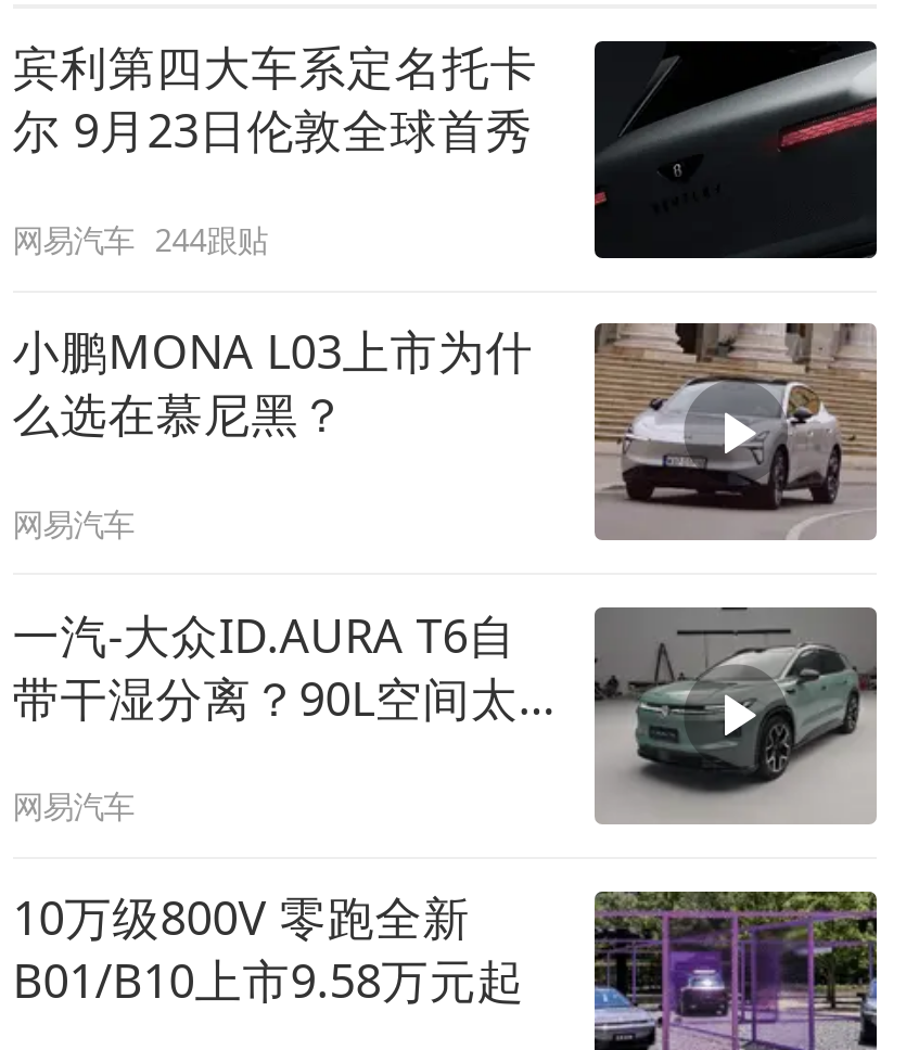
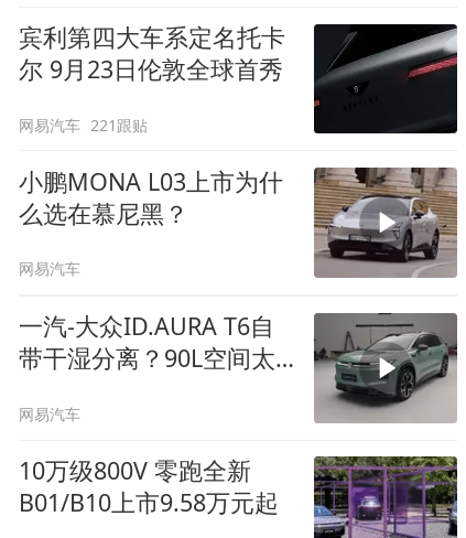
- 网易汽车 244跟贴
+ 网易汽车 221跟贴
